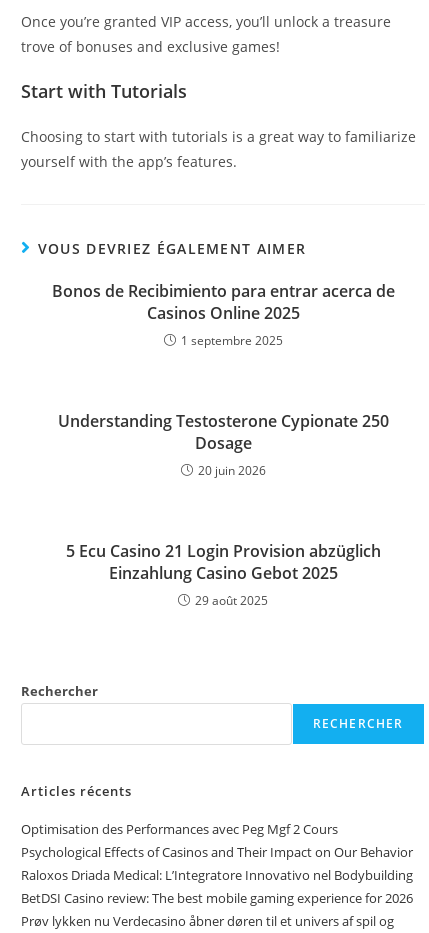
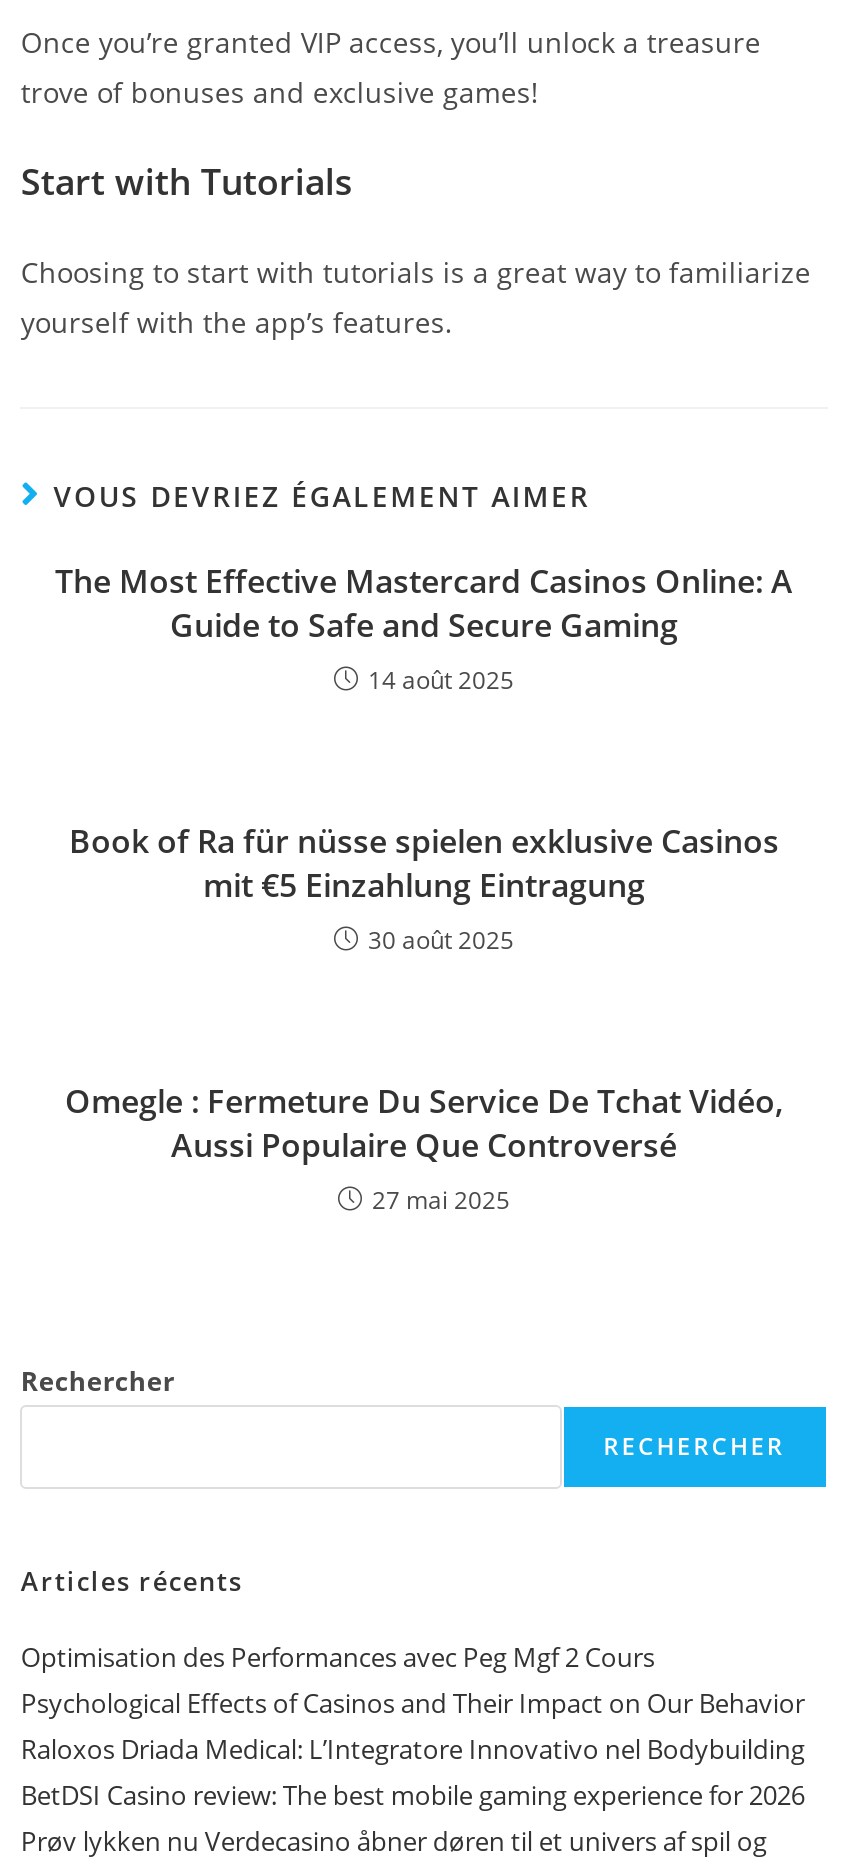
- Bonos de Recibimiento para entrar acerca de
- Casinos Online 2025
- 1 septembre 2025
+ The Most Effective Mastercard Casinos Online: A
+ Guide to Safe and Secure Gaming
+ 14 août 2025

- Understanding Testosterone Cypionate 250
- Dosage
- 20 juin 2026
+ Book of Ra für nüsse spielen exklusive Casinos
+ mit €5 Einzahlung Eintragung
+ 30 août 2025

- 5 Ecu Casino 21 Login Provision abzüglich
- Einzahlung Casino Gebot 2025
- 29 août 2025
+ Omegle : Fermeture Du Service De Tchat Vidéo,
+ Aussi Populaire Que Controversé
+ 27 mai 2025
